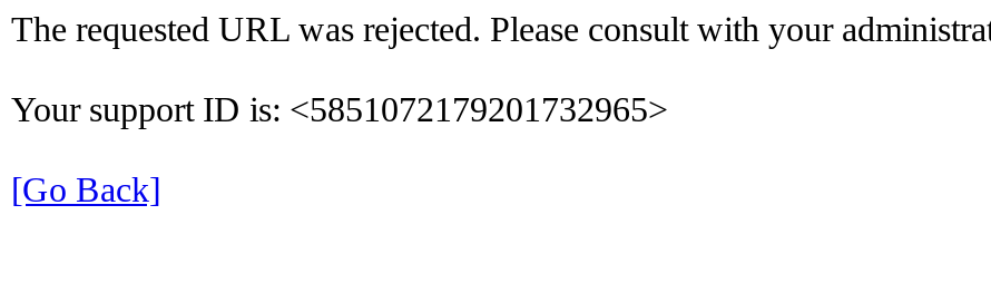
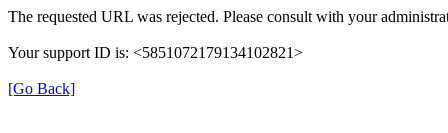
- Your support ID is: <5851072179201732965>
+ Your support ID is: <5851072179134102821>
